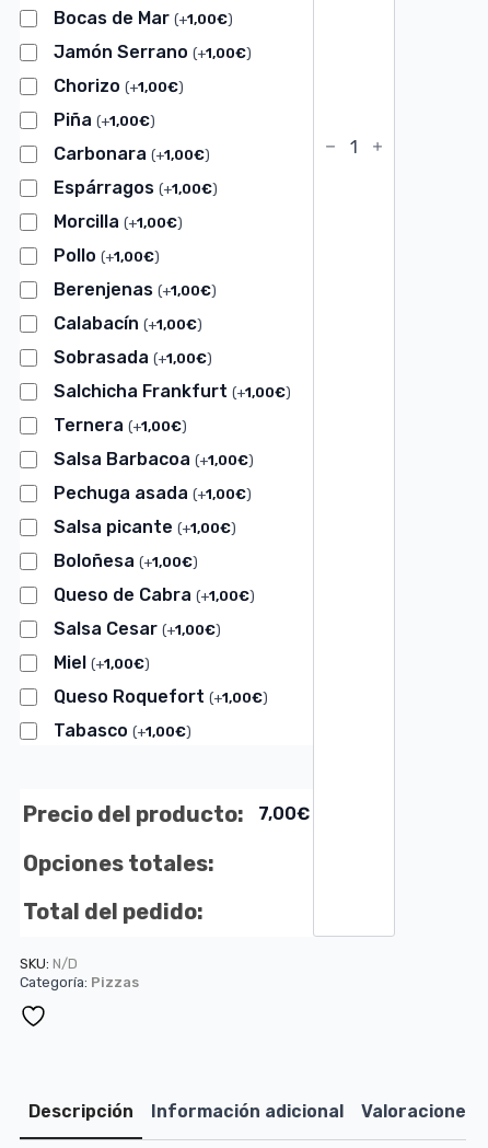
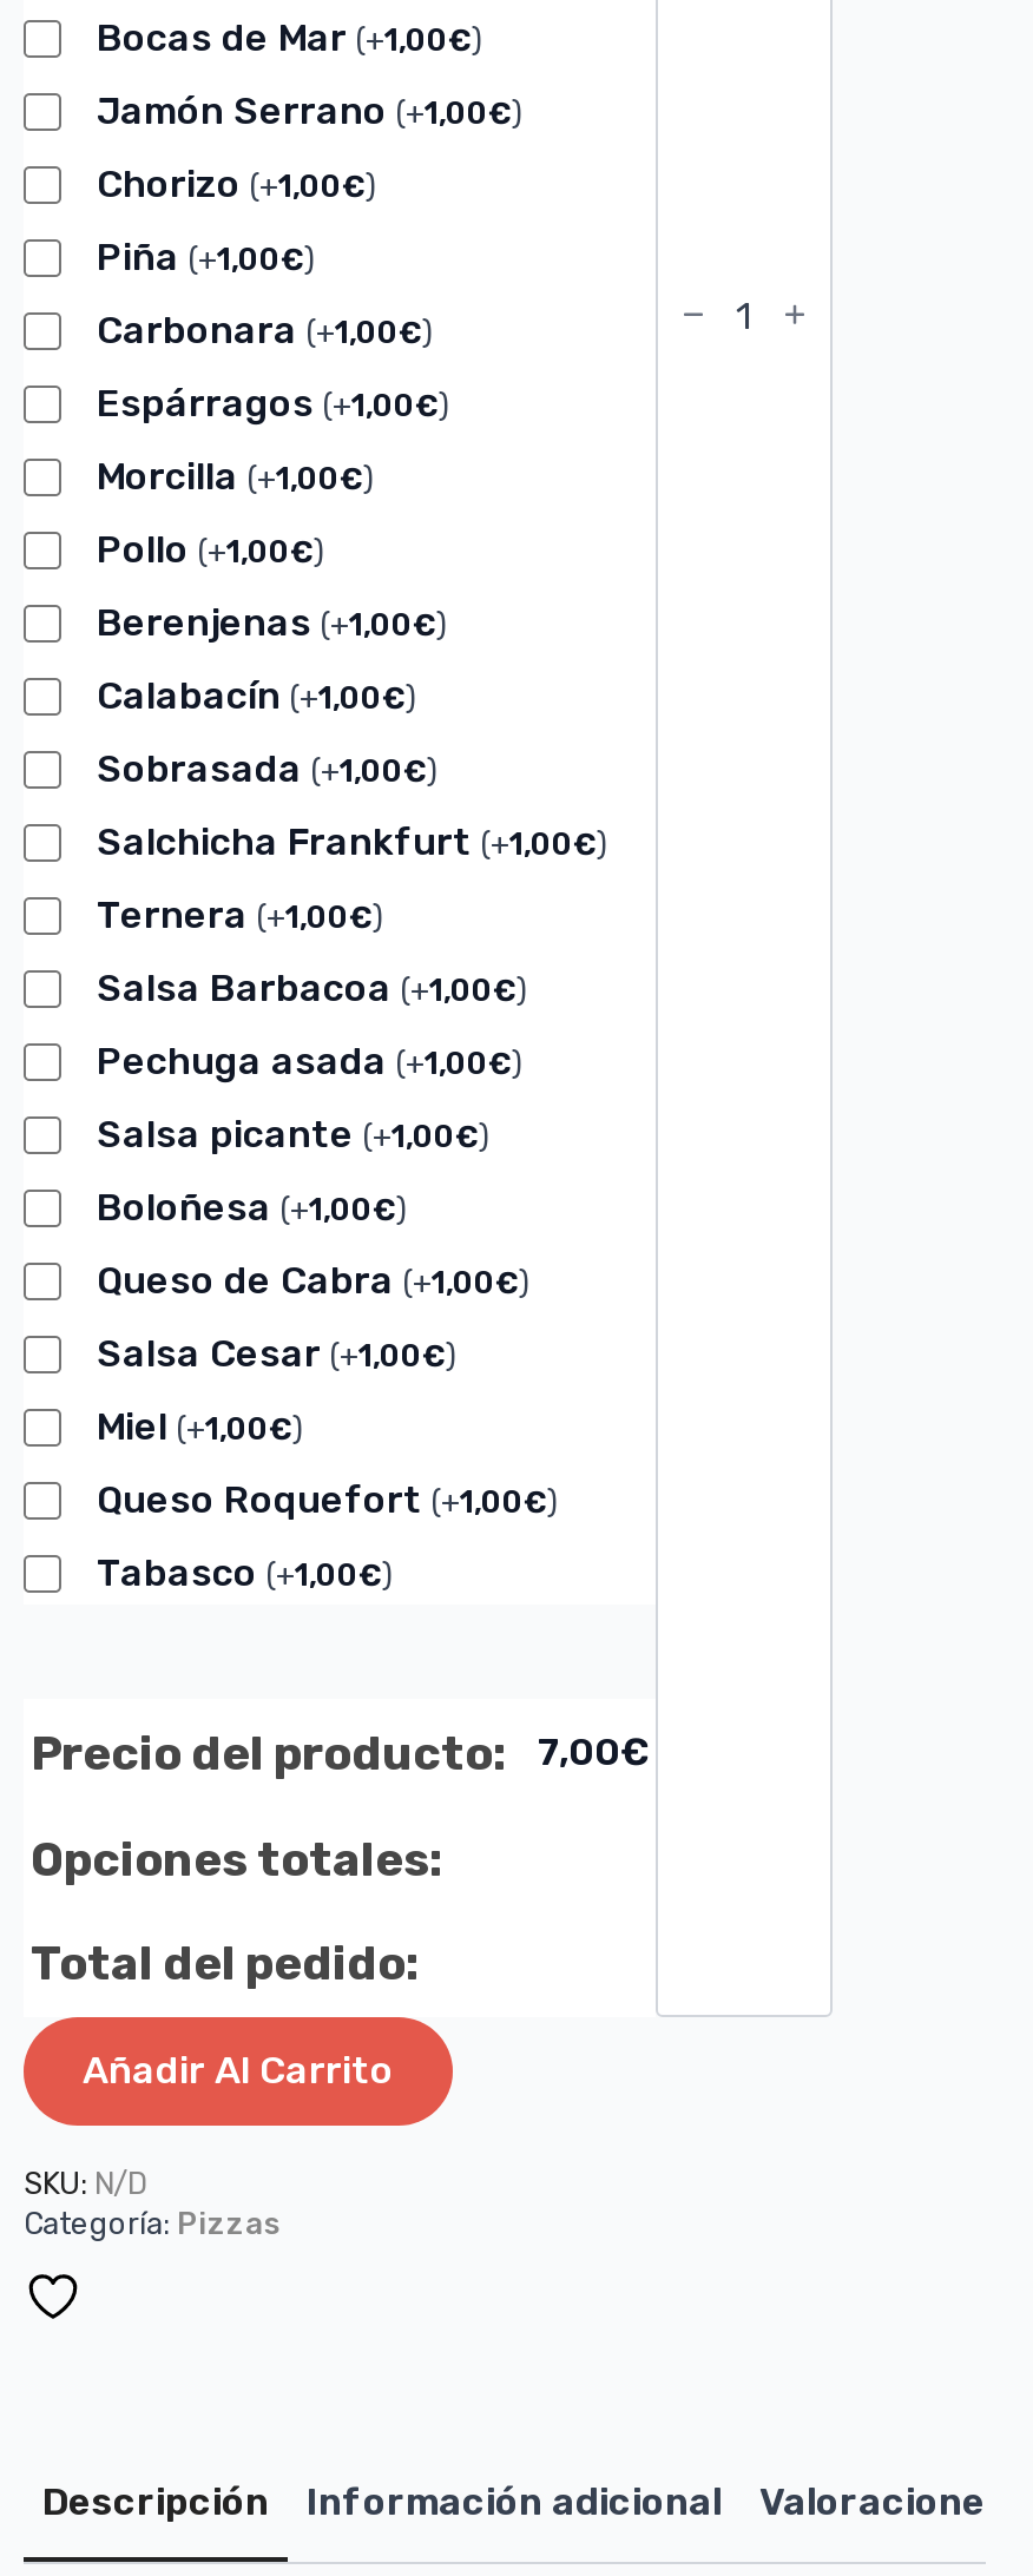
+ Añadir Al Carrito
